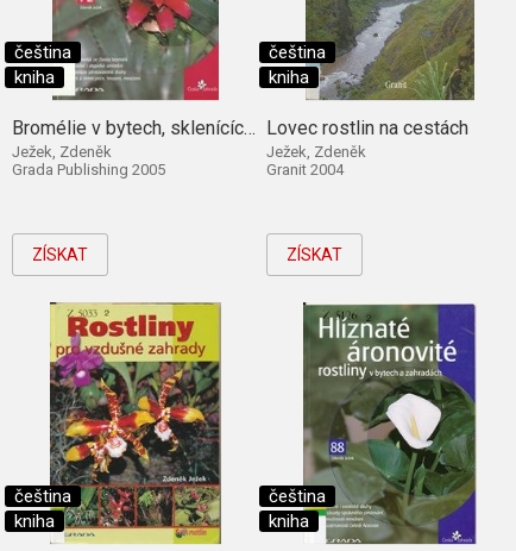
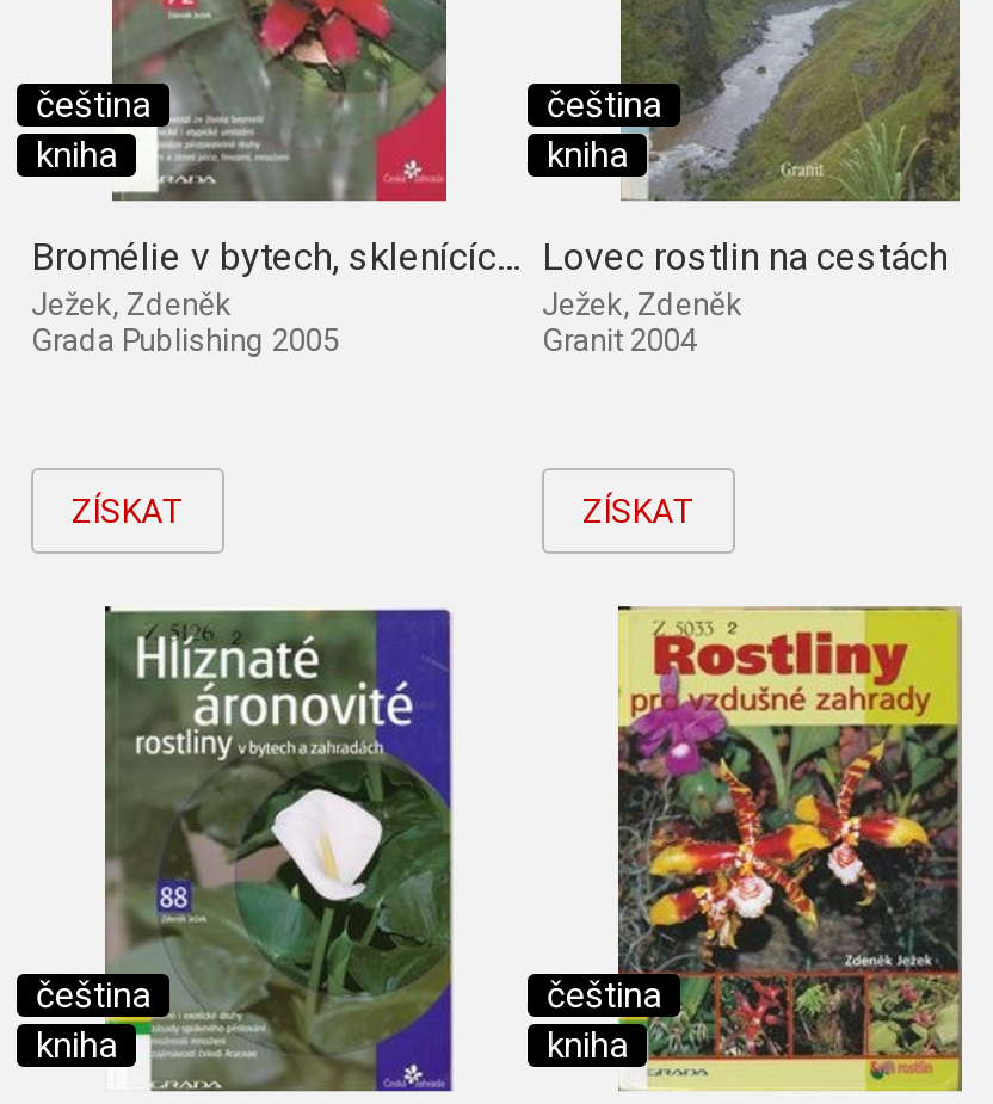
- [image]
+ [image]

- [image]
+ [image]
